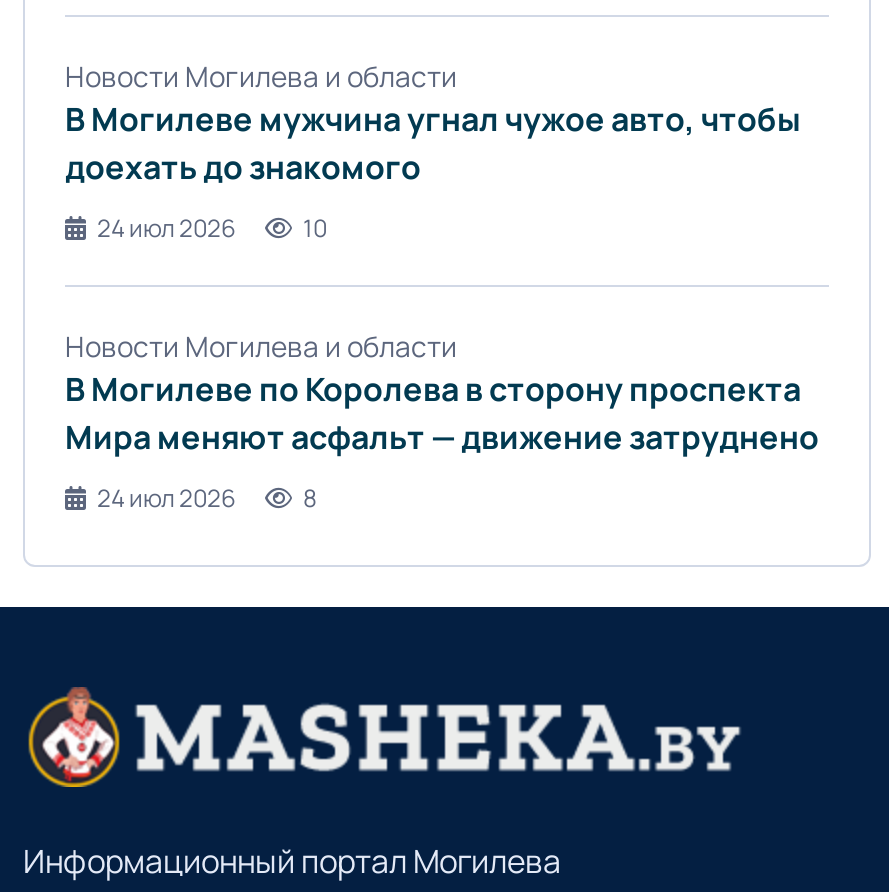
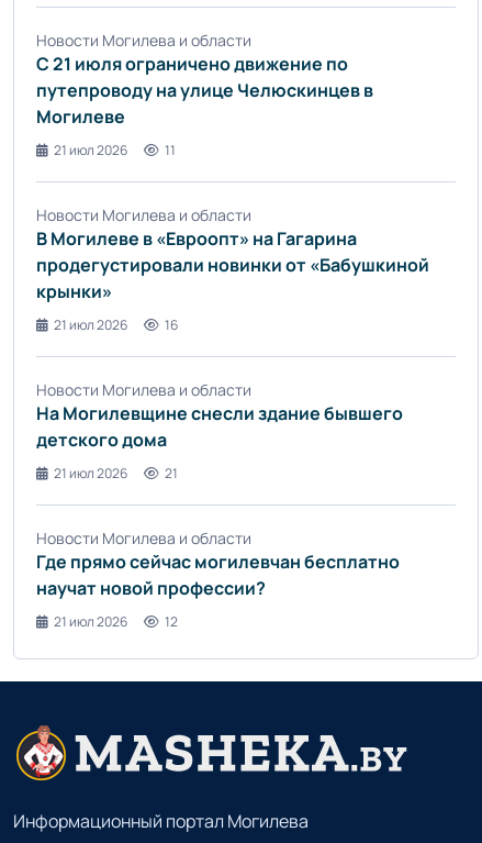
- В Могилеве мужчина угнал чужое авто, чтобы
- доехать до знакомого
+ С 21 июля ограничено движение по
+ путепроводу на улице Челюскинцев в
+ Могилеве

- 24 июл 2026
- 10
+ 21 июл 2026
+ 11

- В Могилеве по Королева в сторону проспекта
- Мира меняют асфальт — движение затруднено
- 24 июл 2026
- 8
+ В Могилеве в «Евроопт» на Гагарина
+ продегустировали новинки от «Бабушкиной
+ крынки»
+ 21 июл 2026
+ 16
+ Новости Могилева и области
+ На Могилевщине снесли здание бывшего
+ детского дома
+ 21 июл 2026
+ 21
+ Новости Могилева и области
+ Где прямо сейчас могилевчан бесплатно
+ научат новой профессии?
+ 21 июл 2026
+ 12
